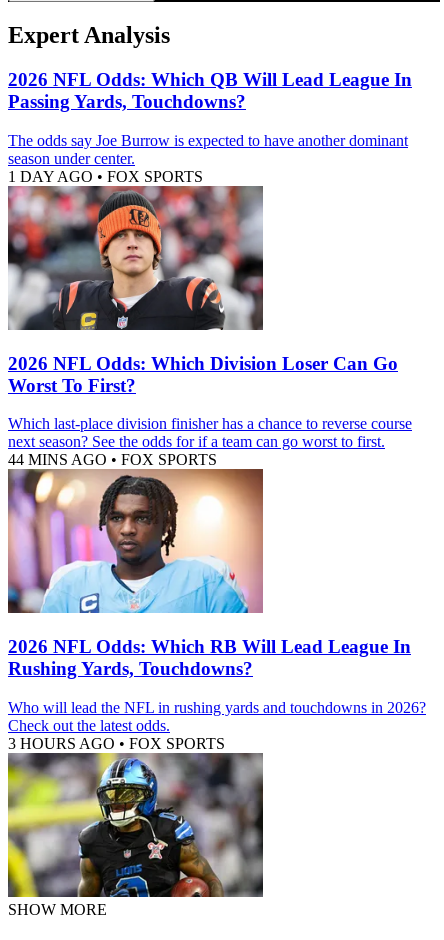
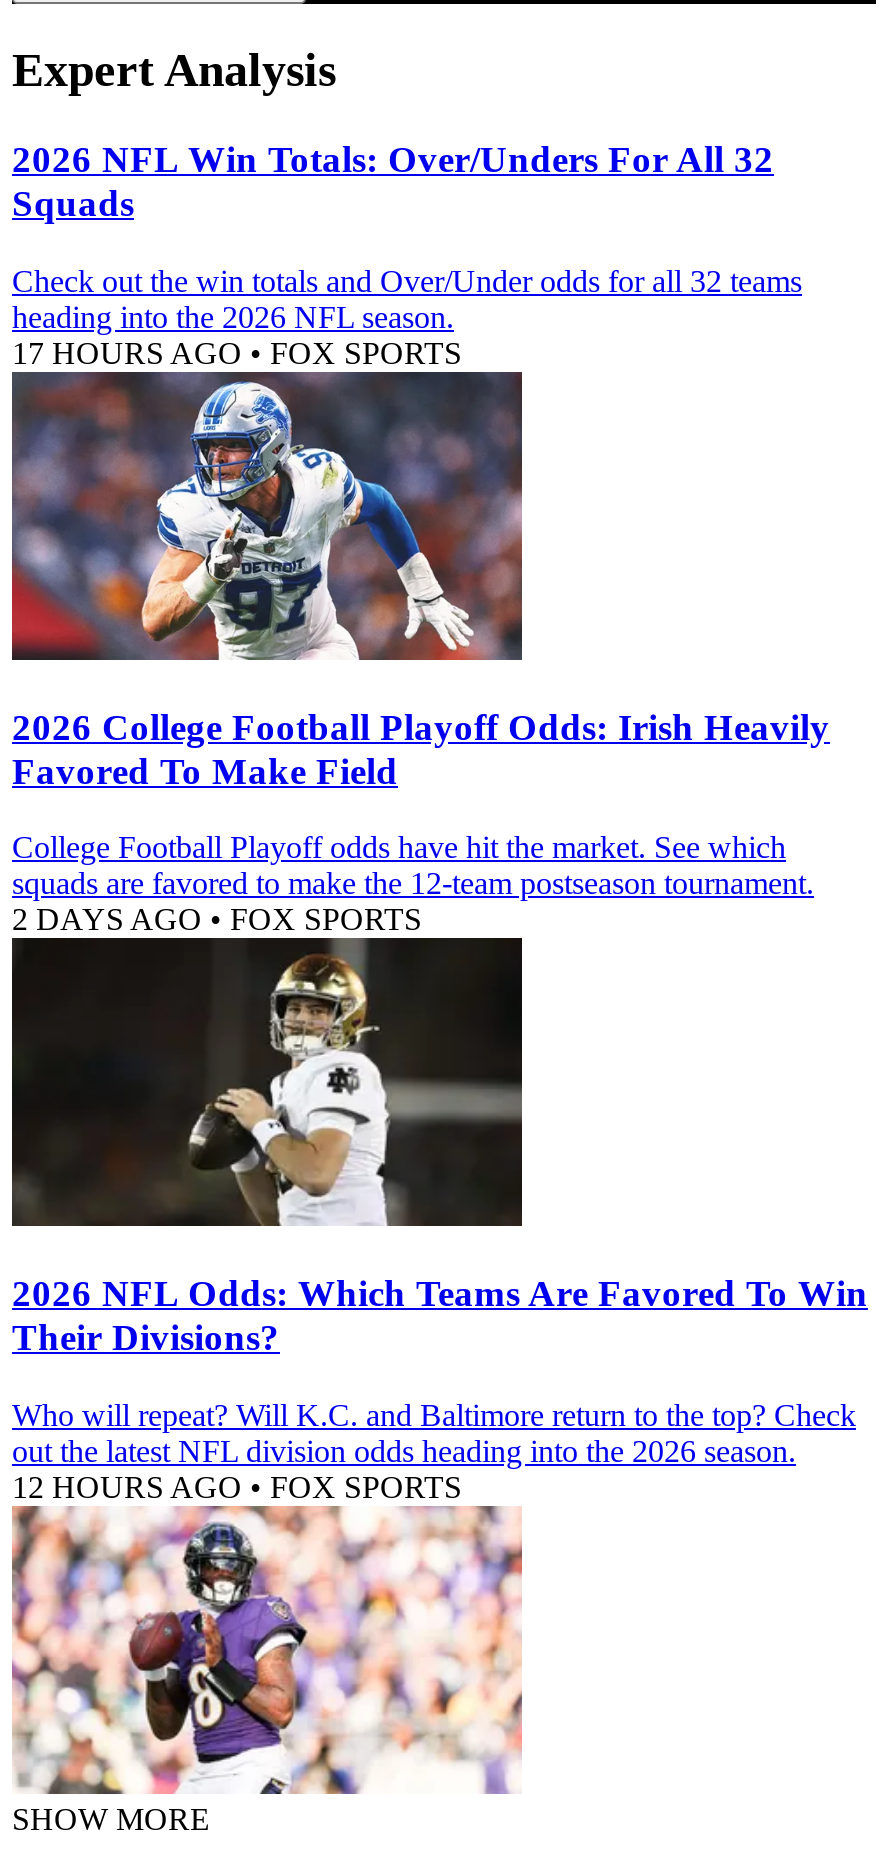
- 2026 NFL Odds: Which QB Will Lead League In
- Passing Yards, Touchdowns?
+ 2026 NFL Win Totals: Over/Unders For All 32
+ Squads

- The odds say Joe Burrow is expected to have another dominant
- season under center.
- 1 DAY AGO • FOX SPORTS
+ Check out the win totals and Over/Under odds for all 32 teams
+ heading into the 2026 NFL season.
+ 17 HOURS AGO • FOX SPORTS

- [image]
- 2026 NFL Odds: Which Division Loser Can Go
- Worst To First?
+ [image]
+ 2026 College Football Playoff Odds: Irish Heavily
+ Favored To Make Field

- [image]
- Which last-place division finisher has a chance to reverse course
- next season? See the odds for if a team can go worst to first.
- 44 MINS AGO • FOX SPORTS
+ [image]
+ College Football Playoff odds have hit the market. See which
+ squads are favored to make the 12-team postseason tournament.
+ 2 DAYS AGO • FOX SPORTS

- 2026 NFL Odds: Which RB Will Lead League In
- Rushing Yards, Touchdowns?
+ 2026 NFL Odds: Which Teams Are Favored To Win
+ Their Divisions?

- Who will lead the NFL in rushing yards and touchdowns in 2026?
- Check out the latest odds.
- 3 HOURS AGO • FOX SPORTS
+ Who will repeat? Will K.C. and Baltimore return to the top? Check
+ out the latest NFL division odds heading into the 2026 season.
+ 12 HOURS AGO • FOX SPORTS

- [image]
+ [image]
